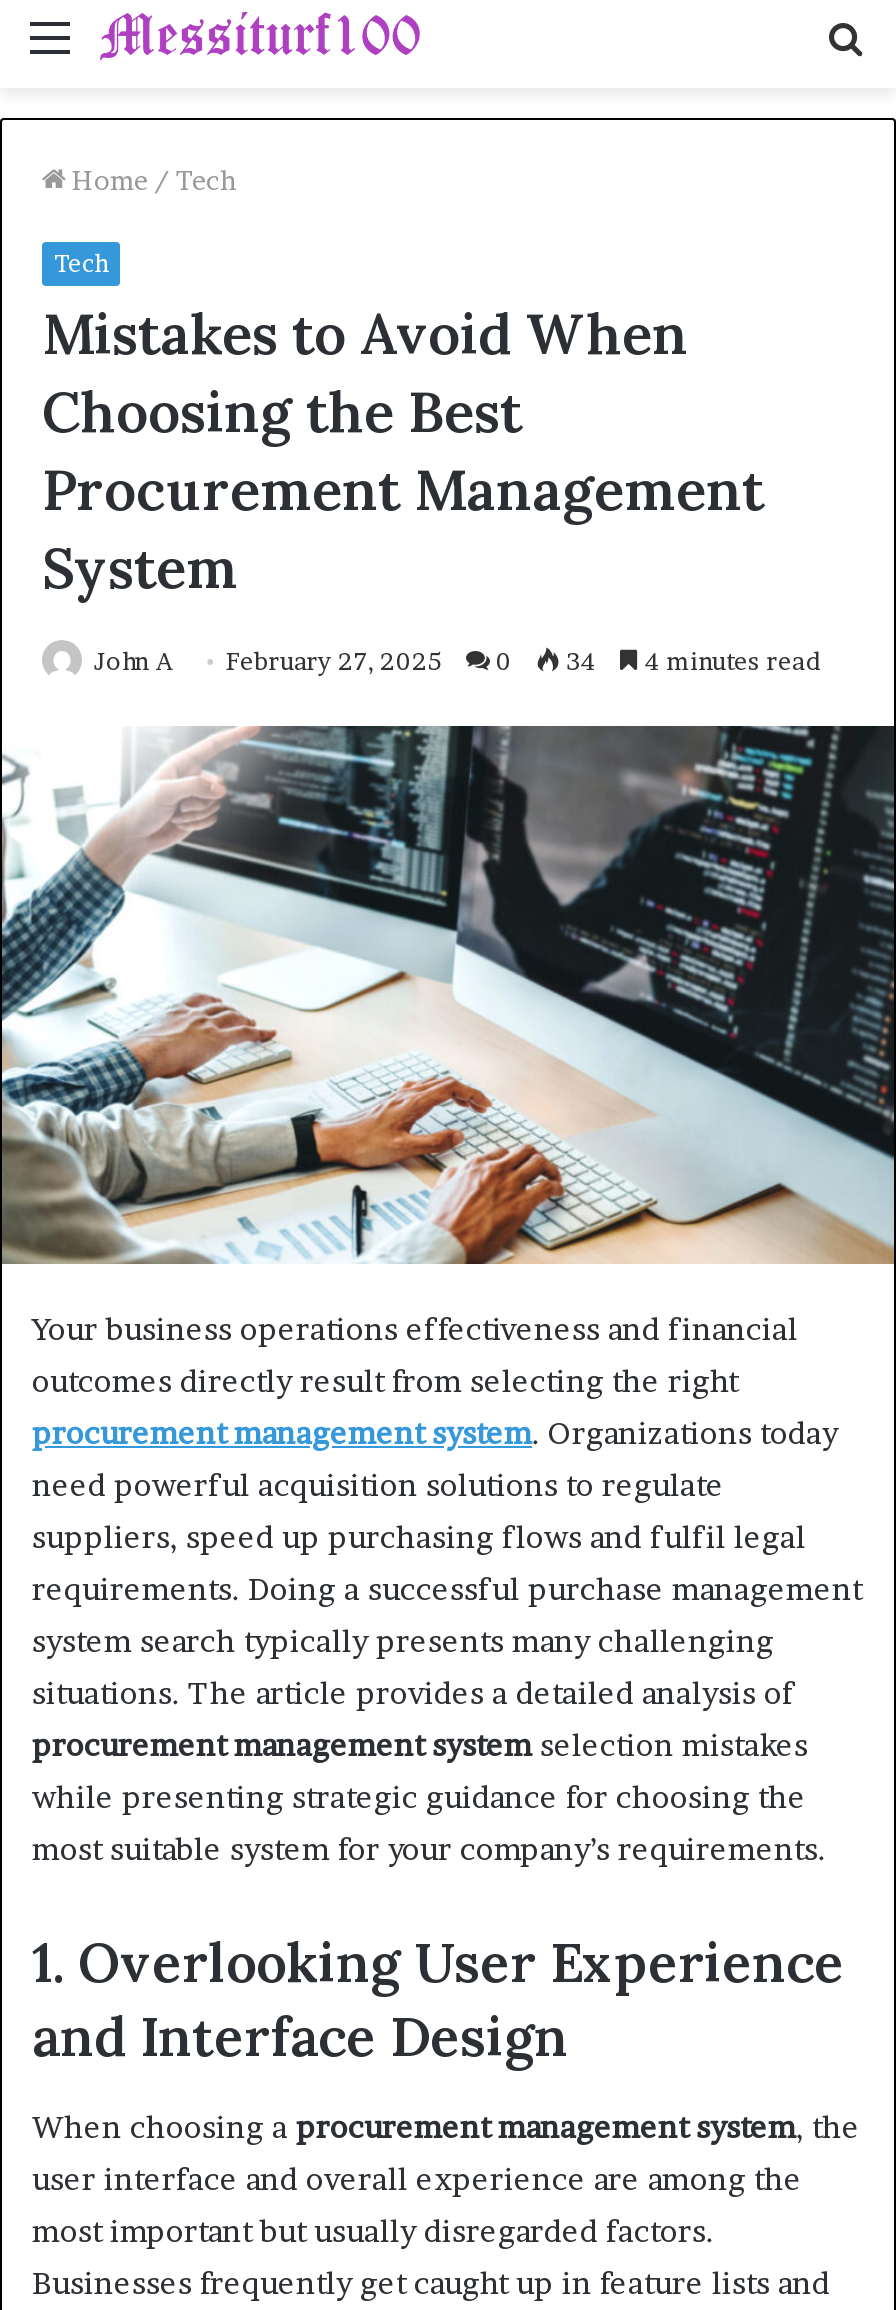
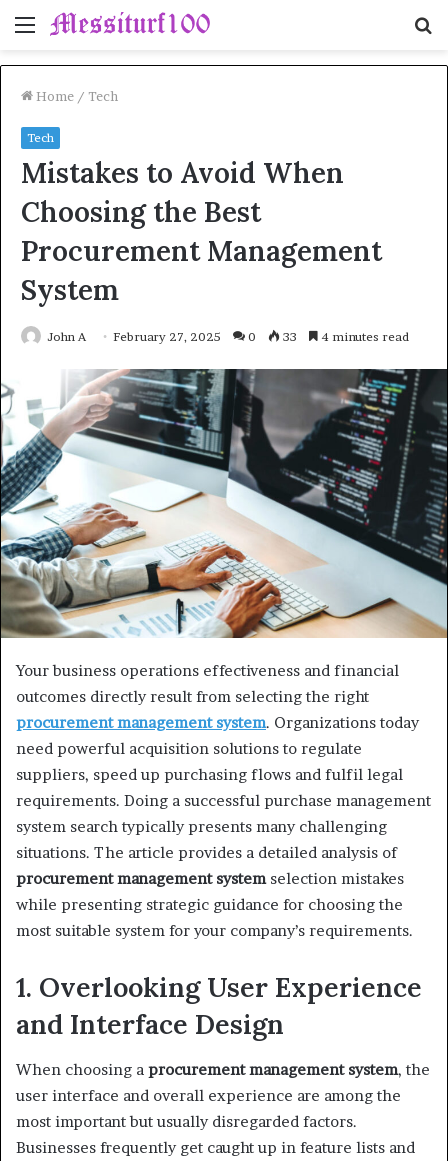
- John A February 27, 2025 0 34 4 minutes read
+ John A February 27, 2025 0 33 4 minutes read
